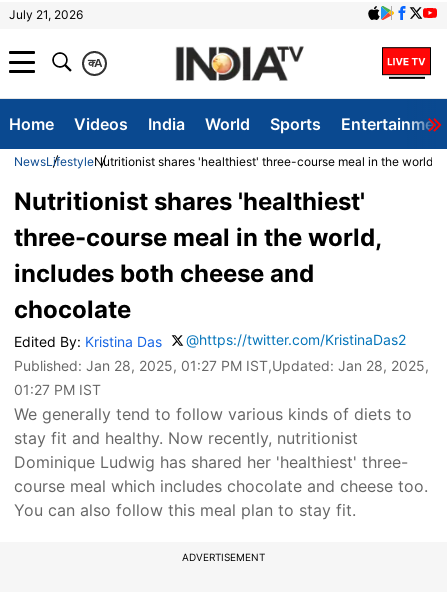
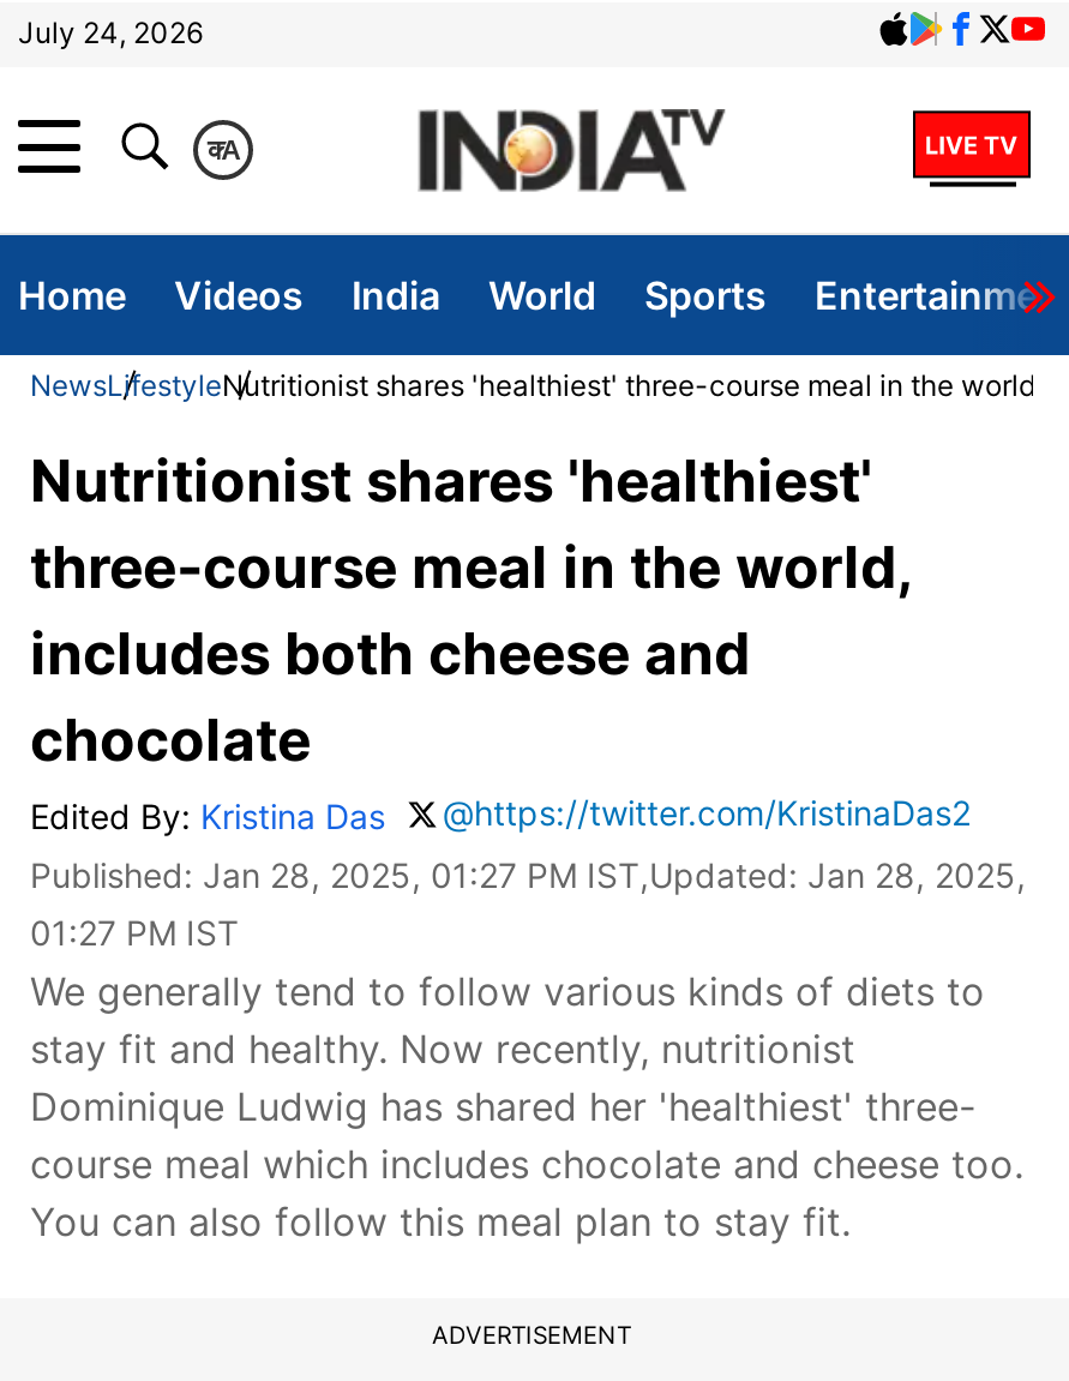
- July 21, 2026
+ July 24, 2026
